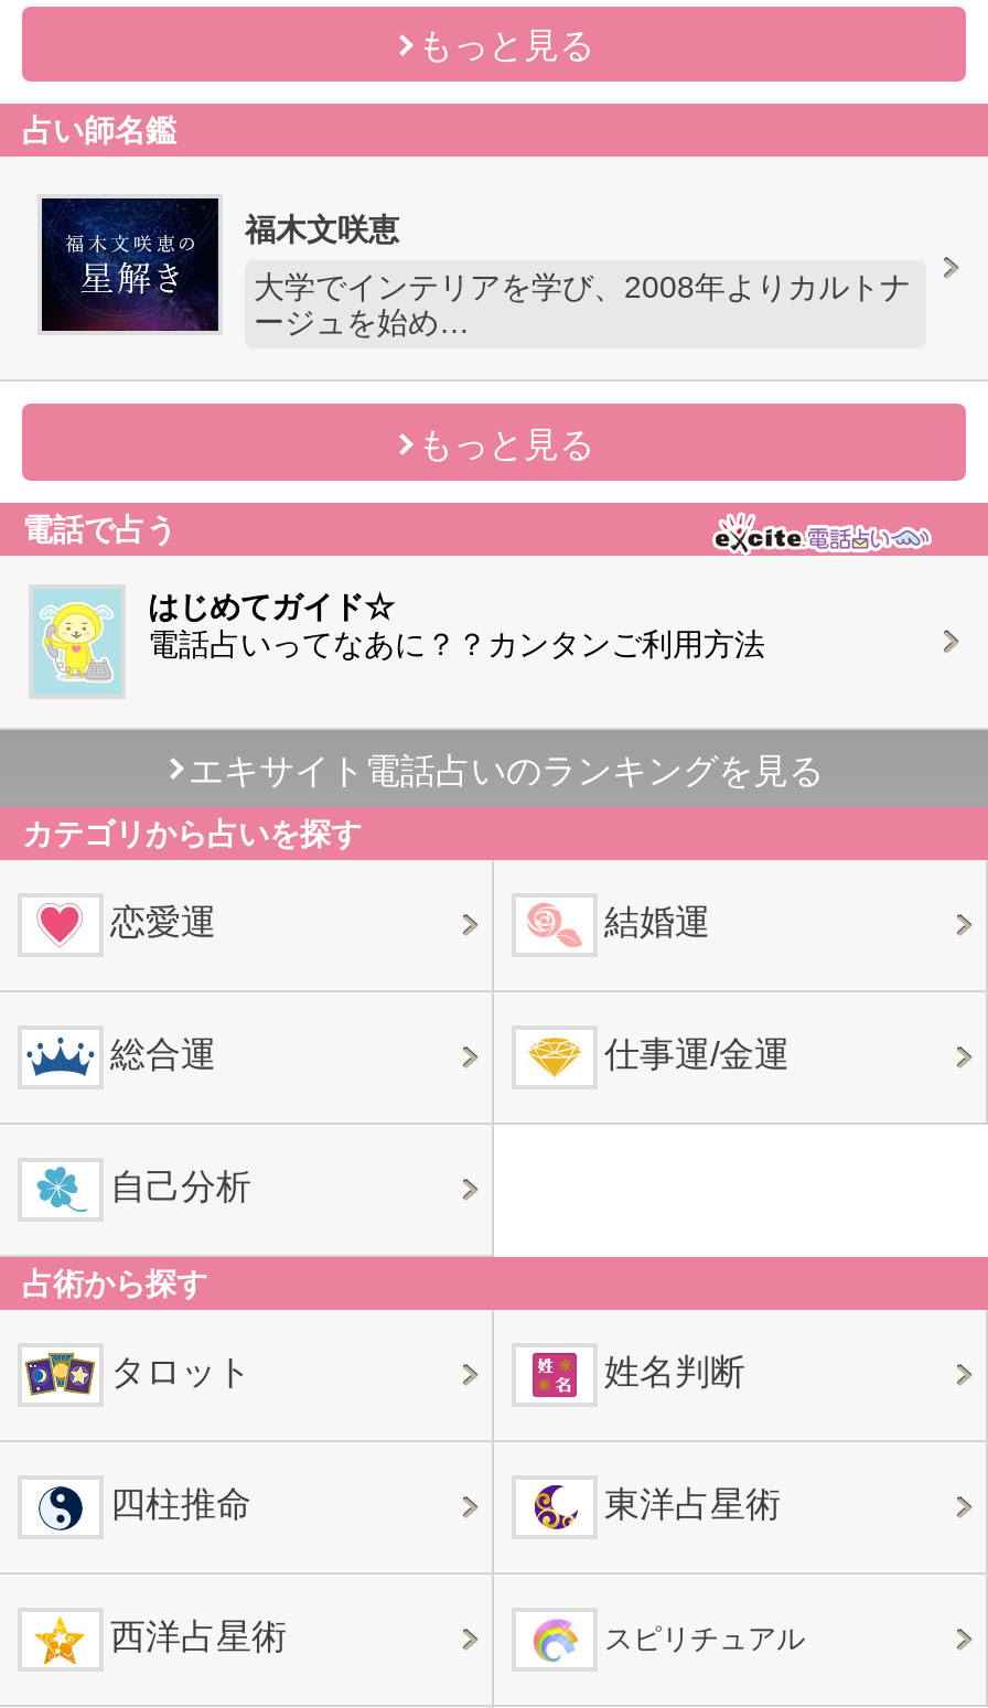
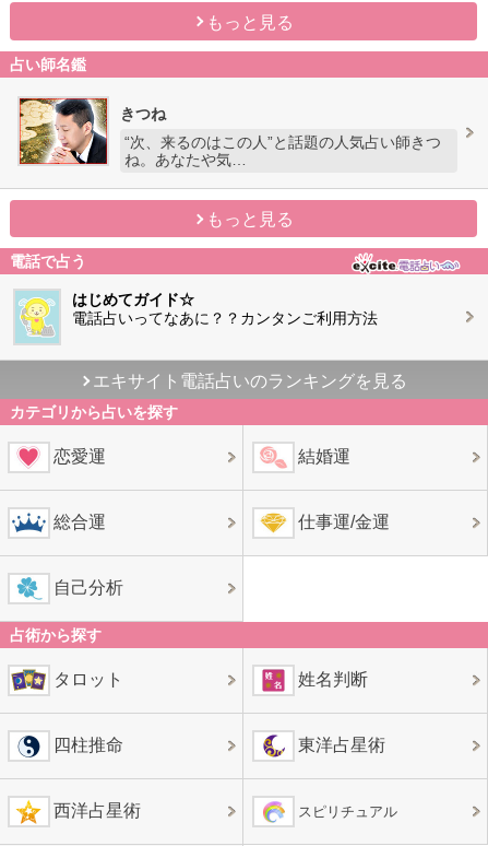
- [image]
- 福木文咲恵
+ [image]
+ きつね

- 大学でインテリアを学び、2008年よりカルトナ
- ージュを始め…
+ “次、来るのはこの人”と話題の人気占い師きつ
+ ね。あなたや気…
